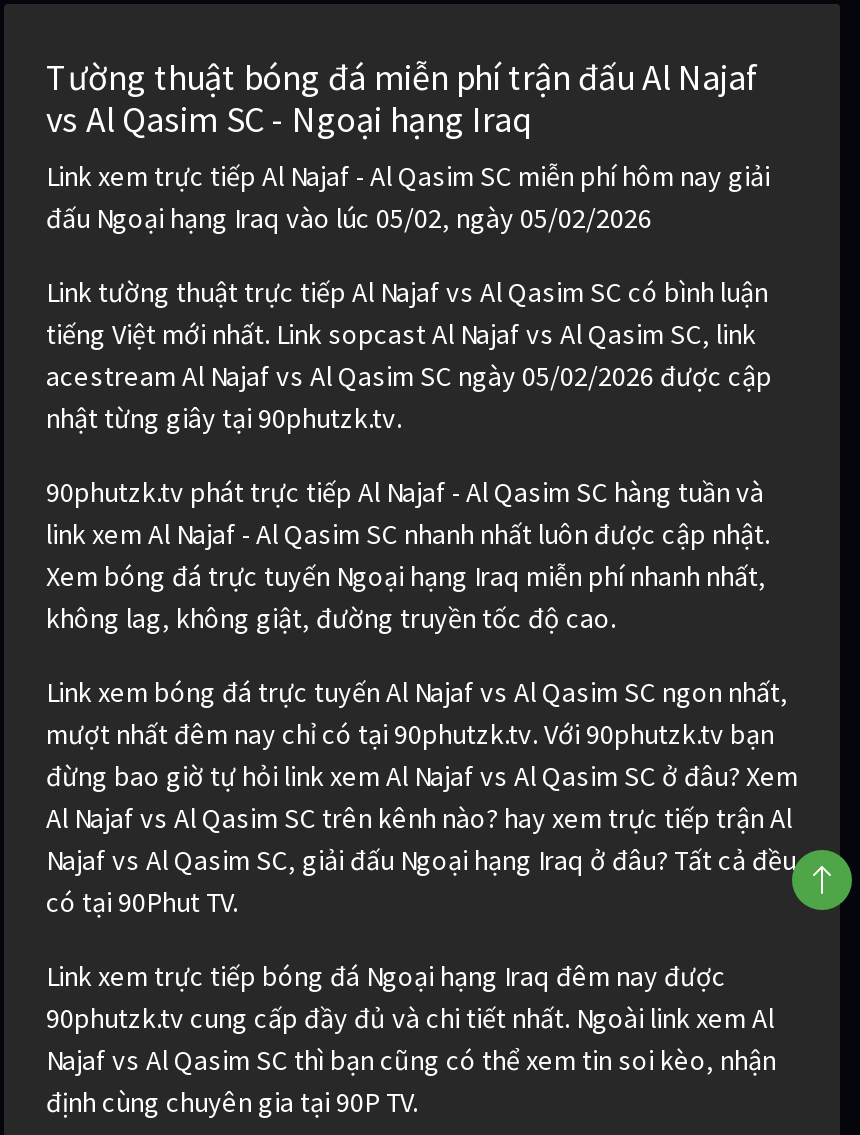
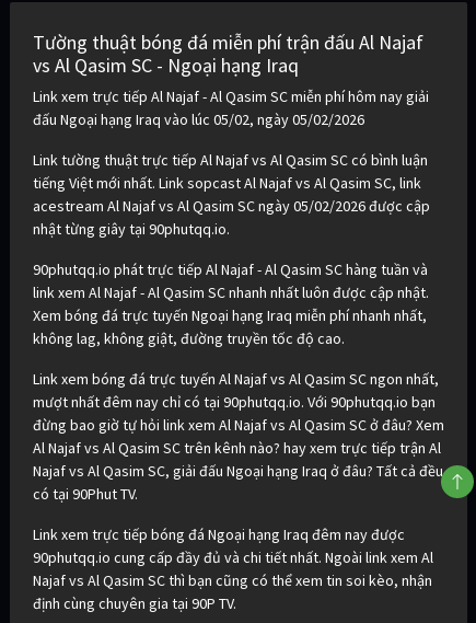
- nhật từng giây tại 90phutzk.tv.
+ nhật từng giây tại 90phutqq.io.

- 90phutzk.tv phát trực tiếp Al Najaf - Al Qasim SC hàng tuần và
+ 90phutqq.io phát trực tiếp Al Najaf - Al Qasim SC hàng tuần và

- mượt nhất đêm nay chỉ có tại 90phutzk.tv. Với 90phutzk.tv bạn
+ mượt nhất đêm nay chỉ có tại 90phutqq.io. Với 90phutqq.io bạn

- 90phutzk.tv cung cấp đầy đủ và chi tiết nhất. Ngoài link xem Al
+ 90phutqq.io cung cấp đầy đủ và chi tiết nhất. Ngoài link xem Al
